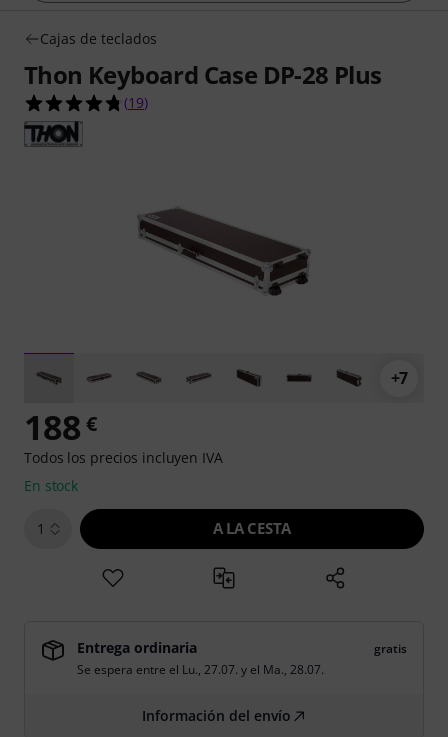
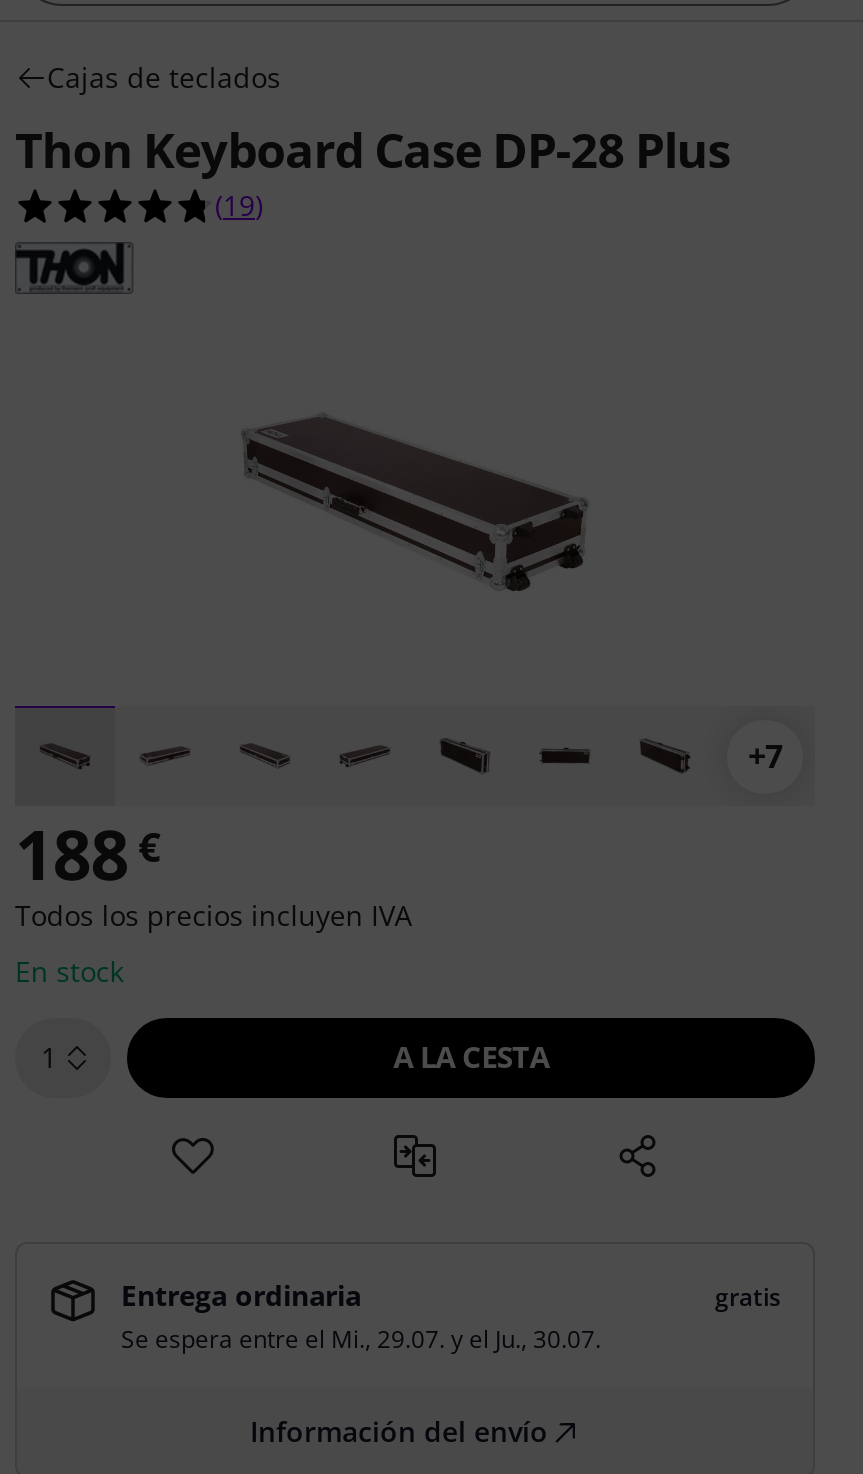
- Se espera entre el Lu., 27.07. y el Ma., 28.07.
+ Se espera entre el Mi., 29.07. y el Ju., 30.07.
